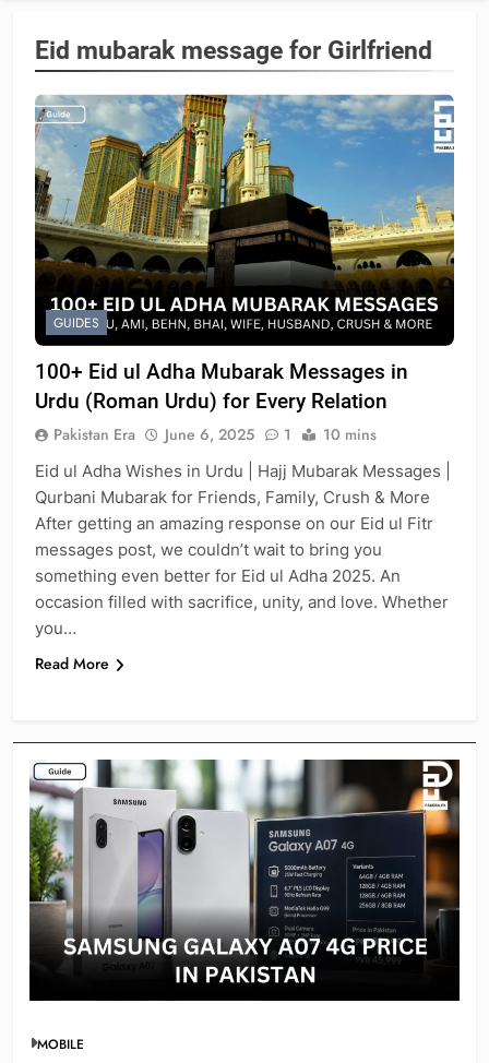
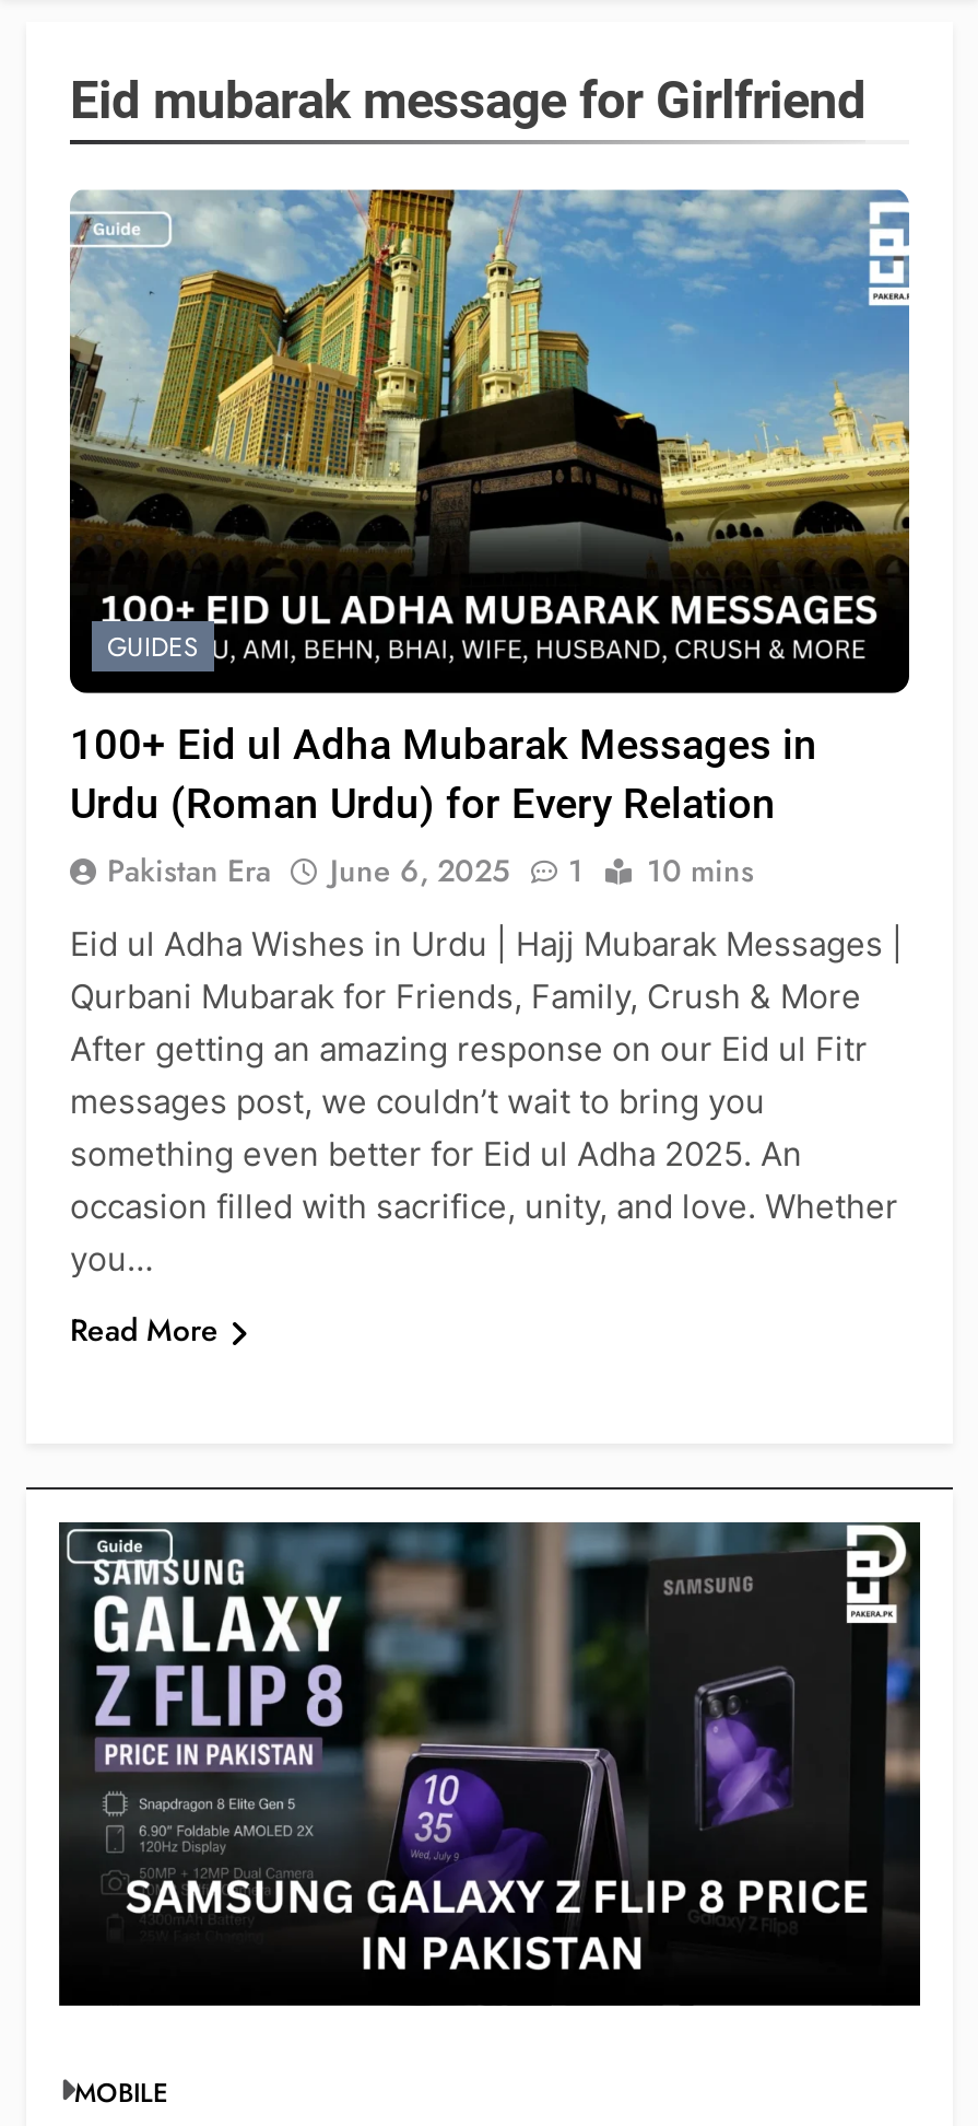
- [image]
+ [image]
